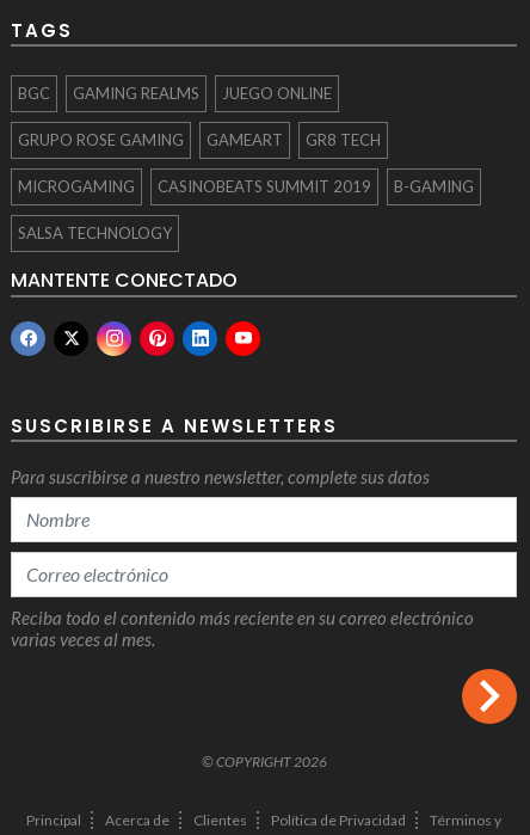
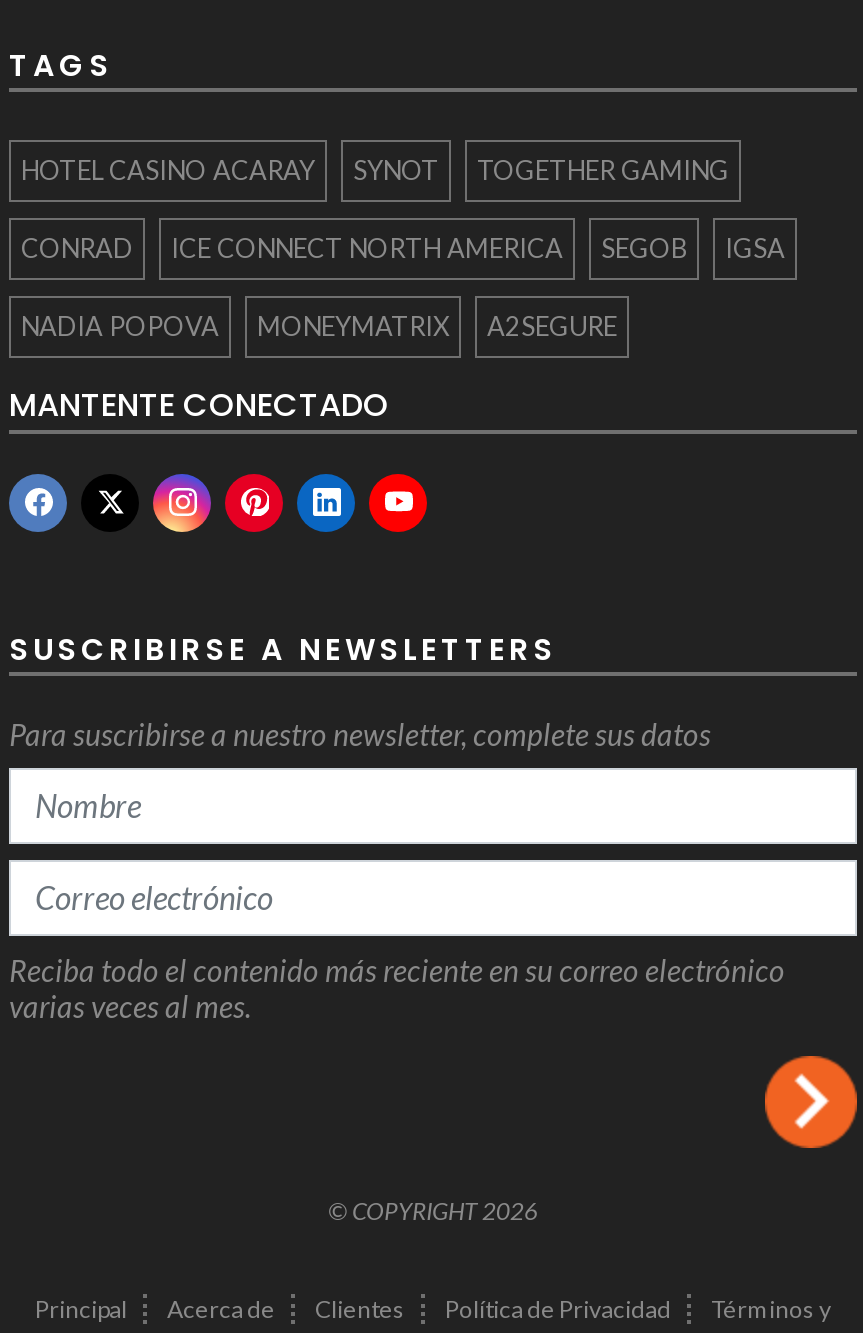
- BGC
- GAMING REALMS
- JUEGO ONLINE
- GRUPO ROSE GAMING
- GAMEART
- GR8 TECH
- MICROGAMING
- CASINOBEATS SUMMIT 2019
- B-GAMING
- SALSA TECHNOLOGY
+ HOTEL CASINO ACARAY
+ SYNOT
+ TOGETHER GAMING
+ CONRAD
+ ICE CONNECT NORTH AMERICA
+ SEGOB
+ IGSA
+ NADIA POPOVA
+ MONEYMATRIX
+ A2SEGURE
